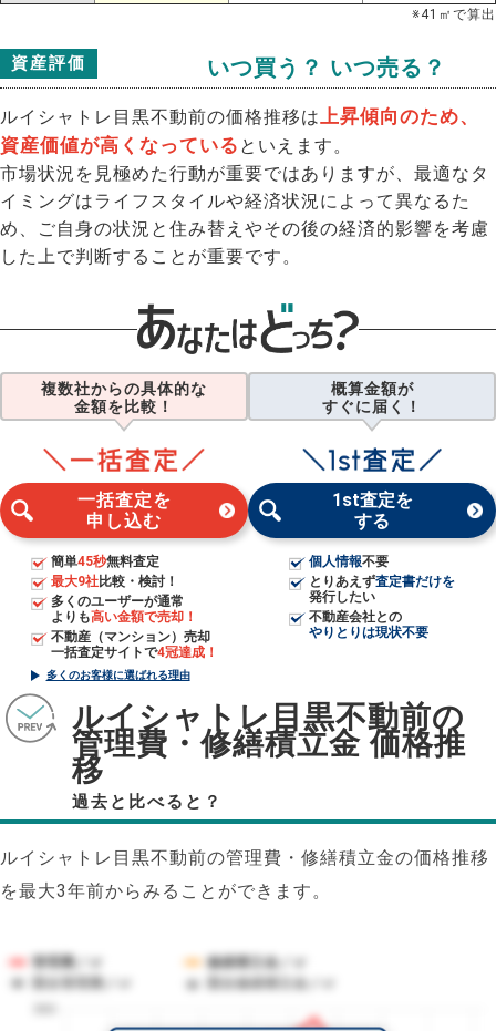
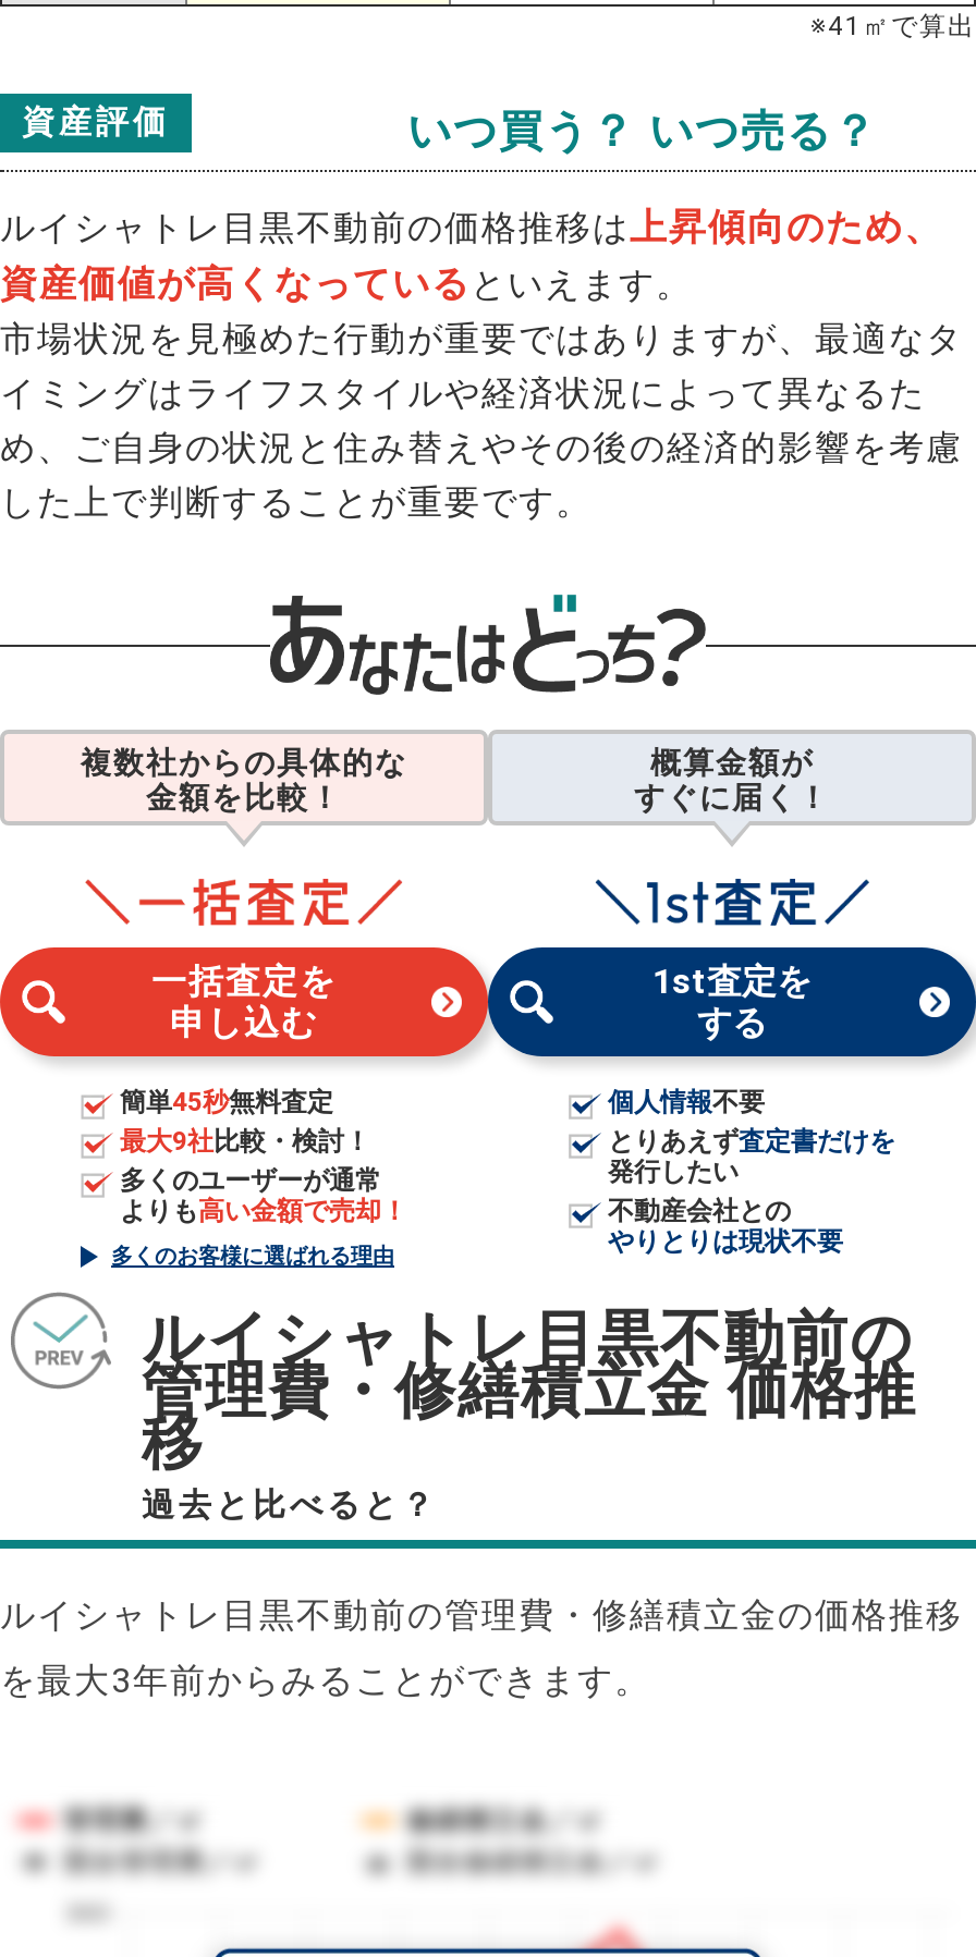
- 不動産（マンション）売却
- 一括査定サイトで4冠達成！
